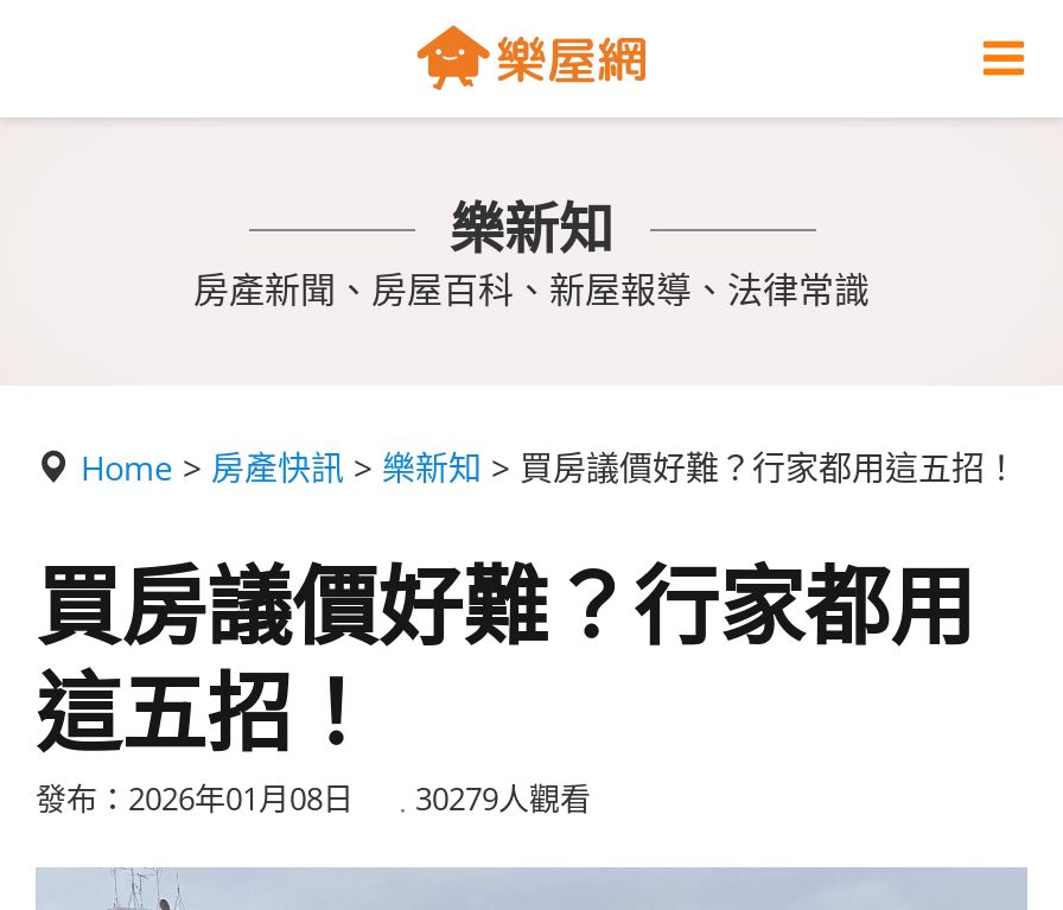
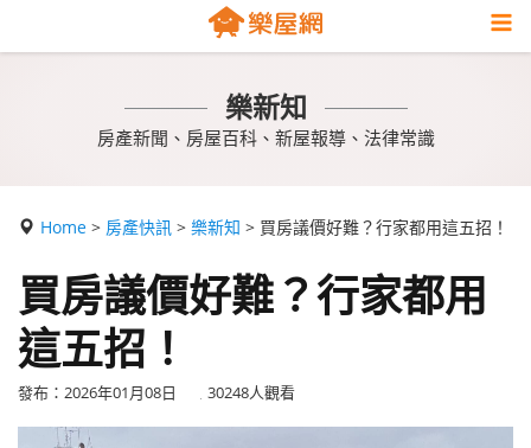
- 發布：2026年01月08日 30279人觀看
+ 發布：2026年01月08日 30248人觀看
